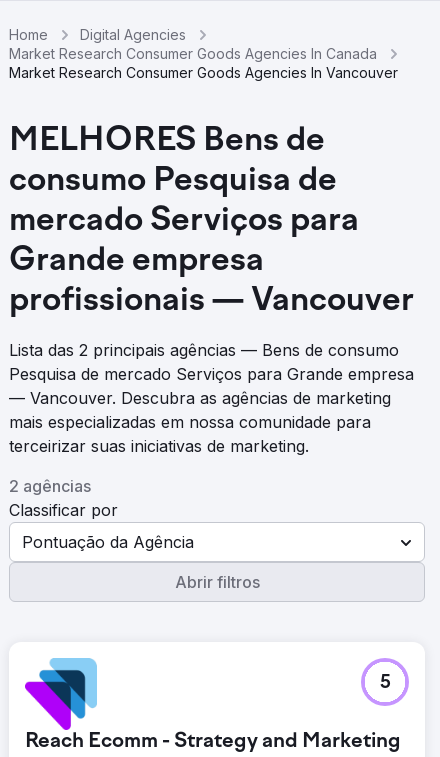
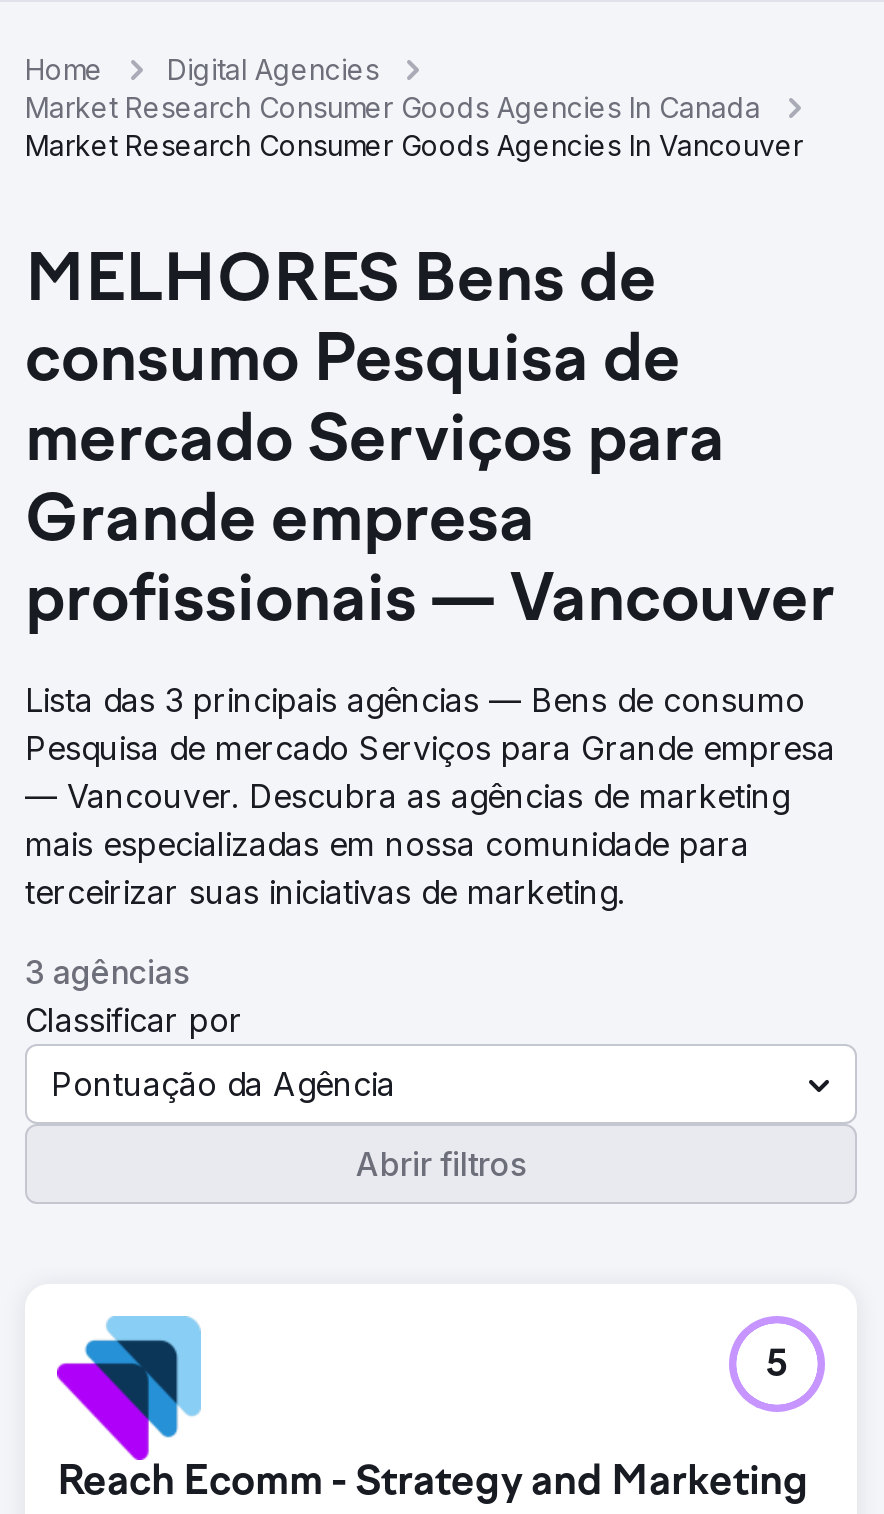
- Lista das 2 principais agências — Bens de consumo
+ Lista das 3 principais agências — Bens de consumo

- 2 agências
+ 3 agências
